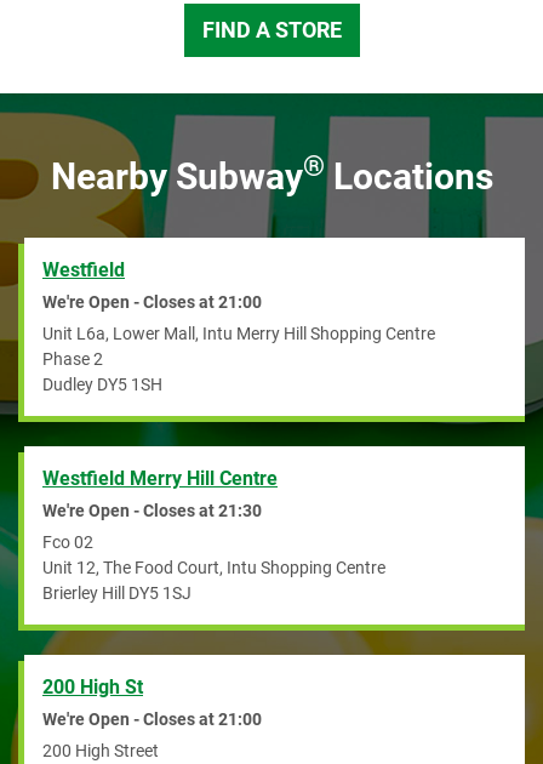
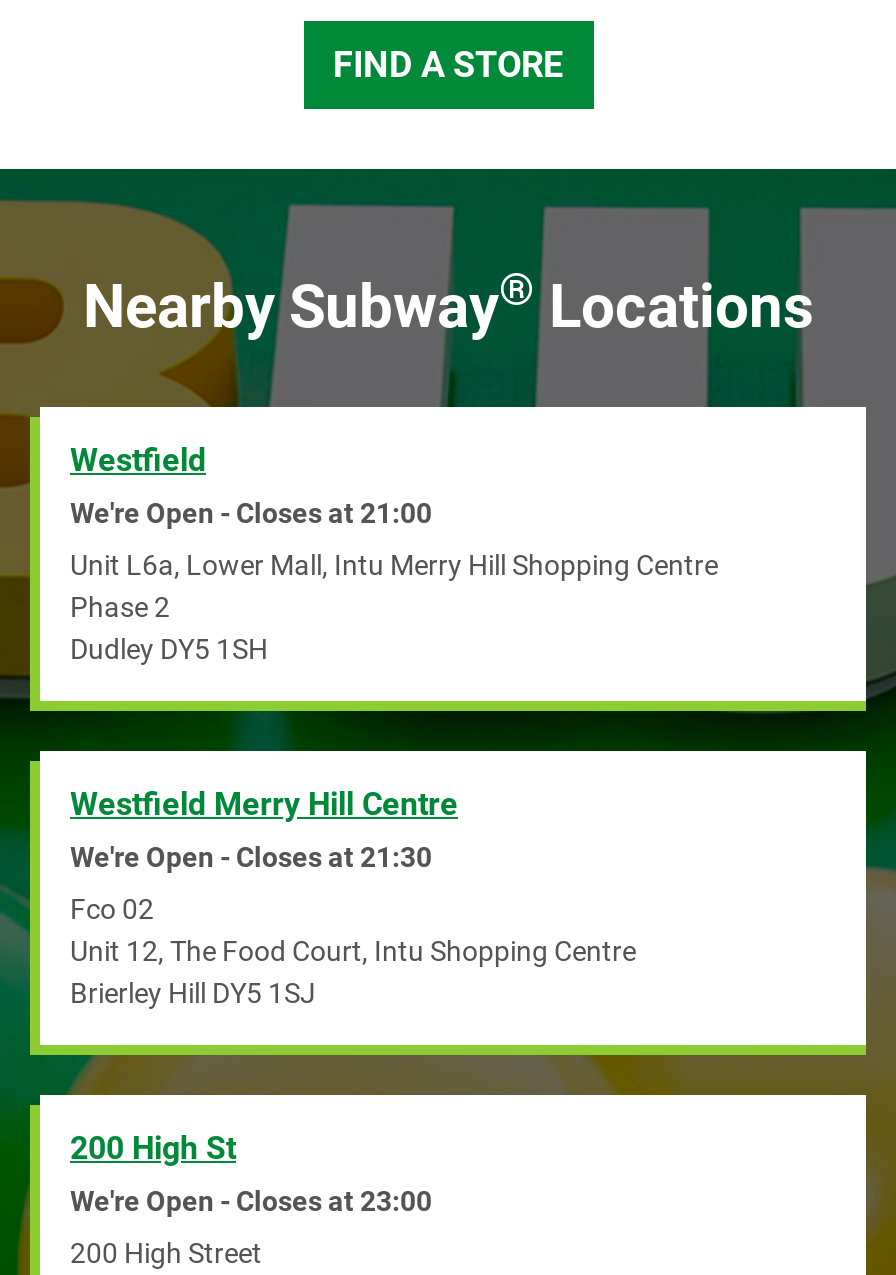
- We're Open - Closes at 21:00
+ We're Open - Closes at 23:00
